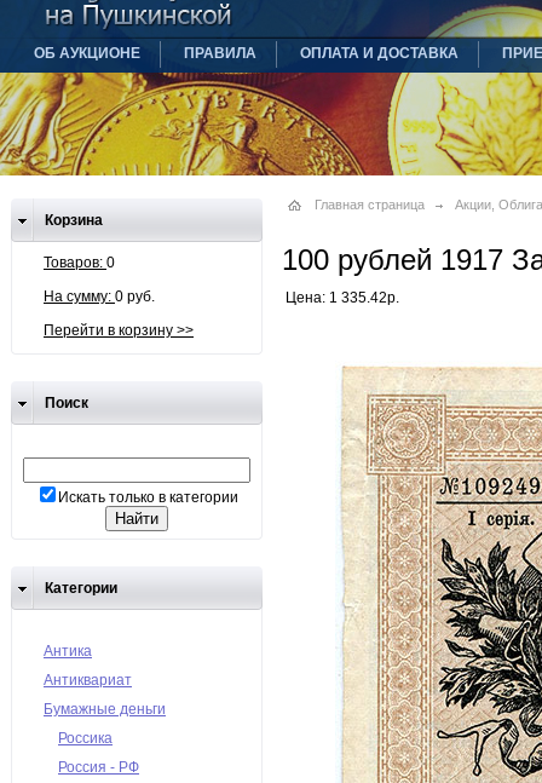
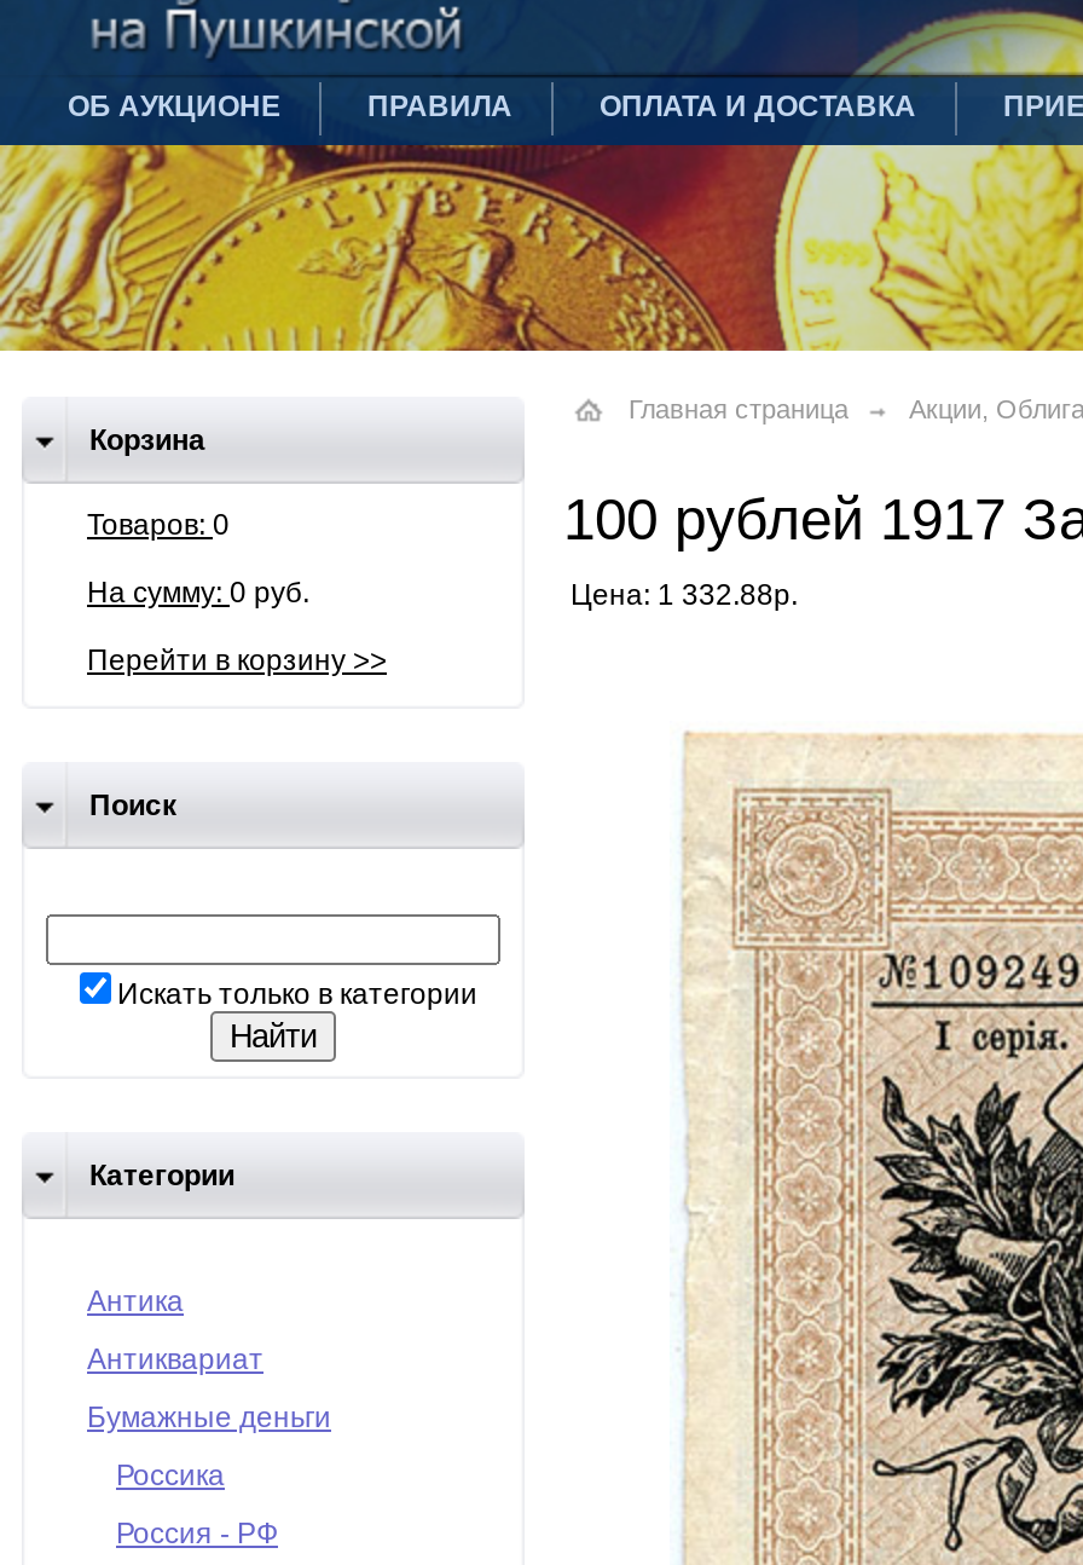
- Цена: 1 335.42р.
+ Цена: 1 332.88р.
